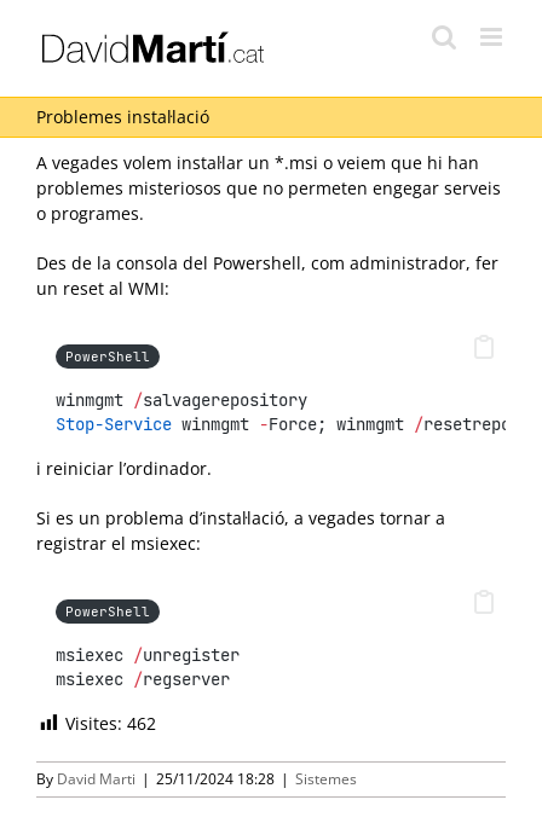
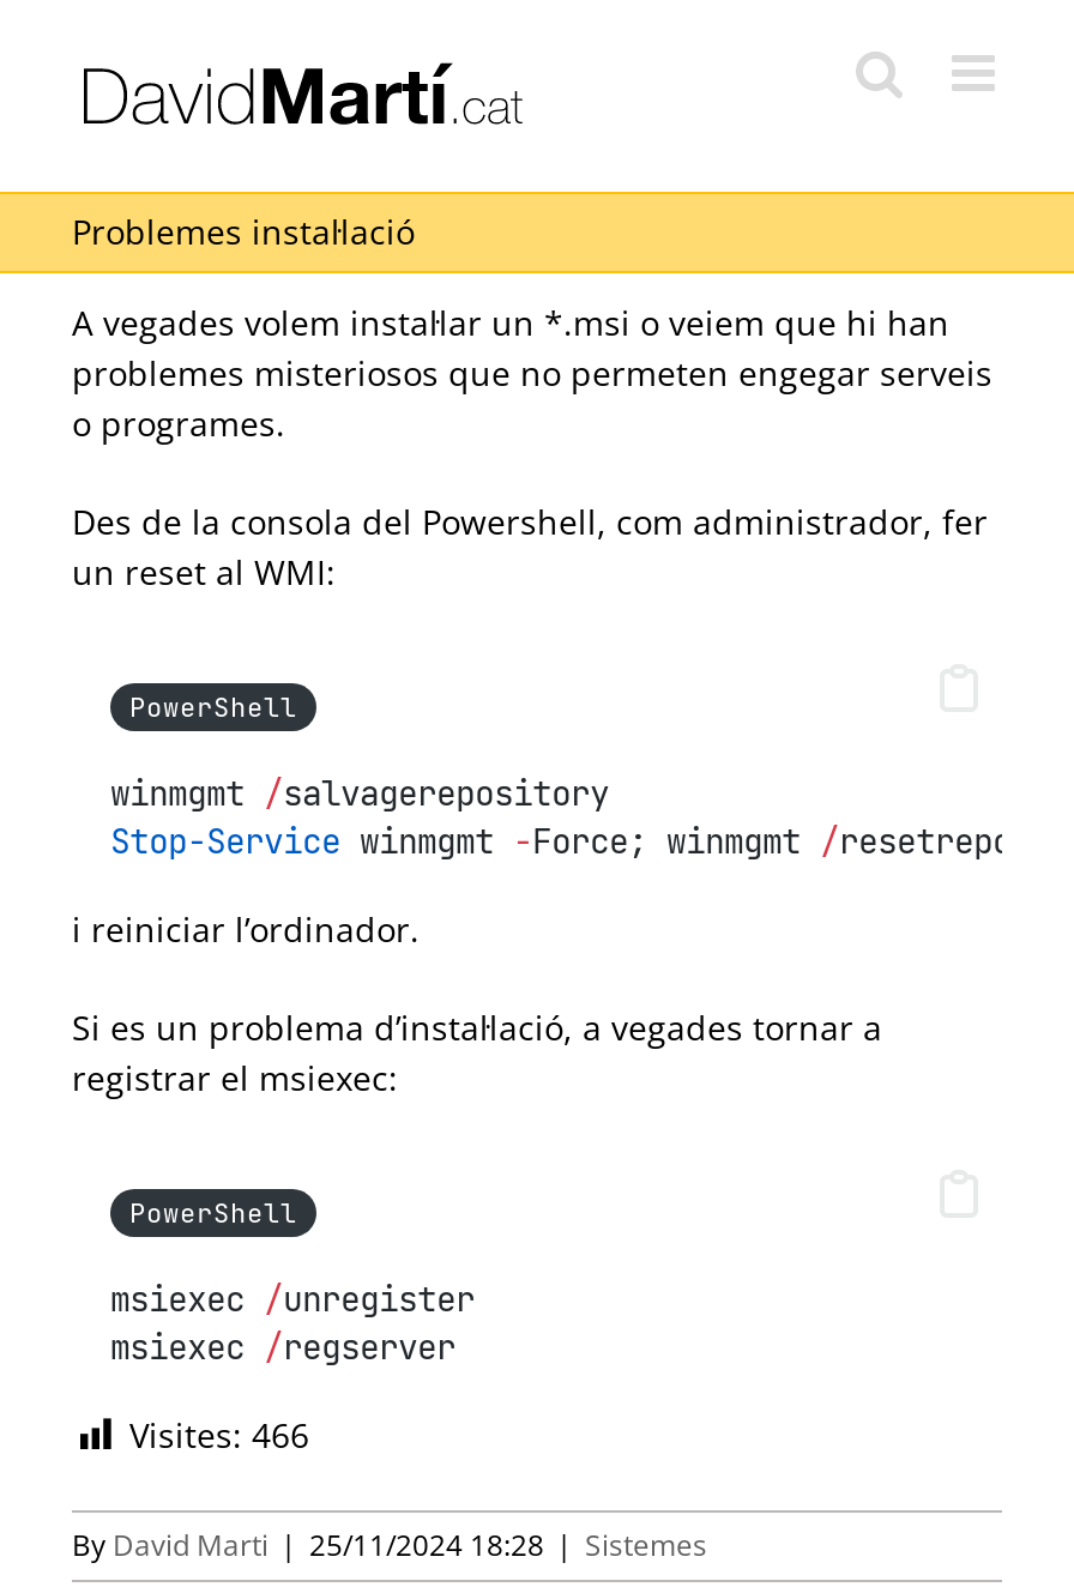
- Visites: 462
+ Visites: 466
